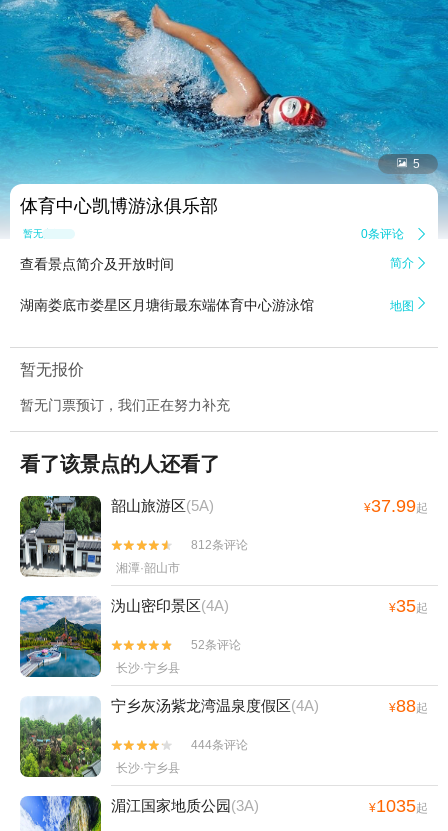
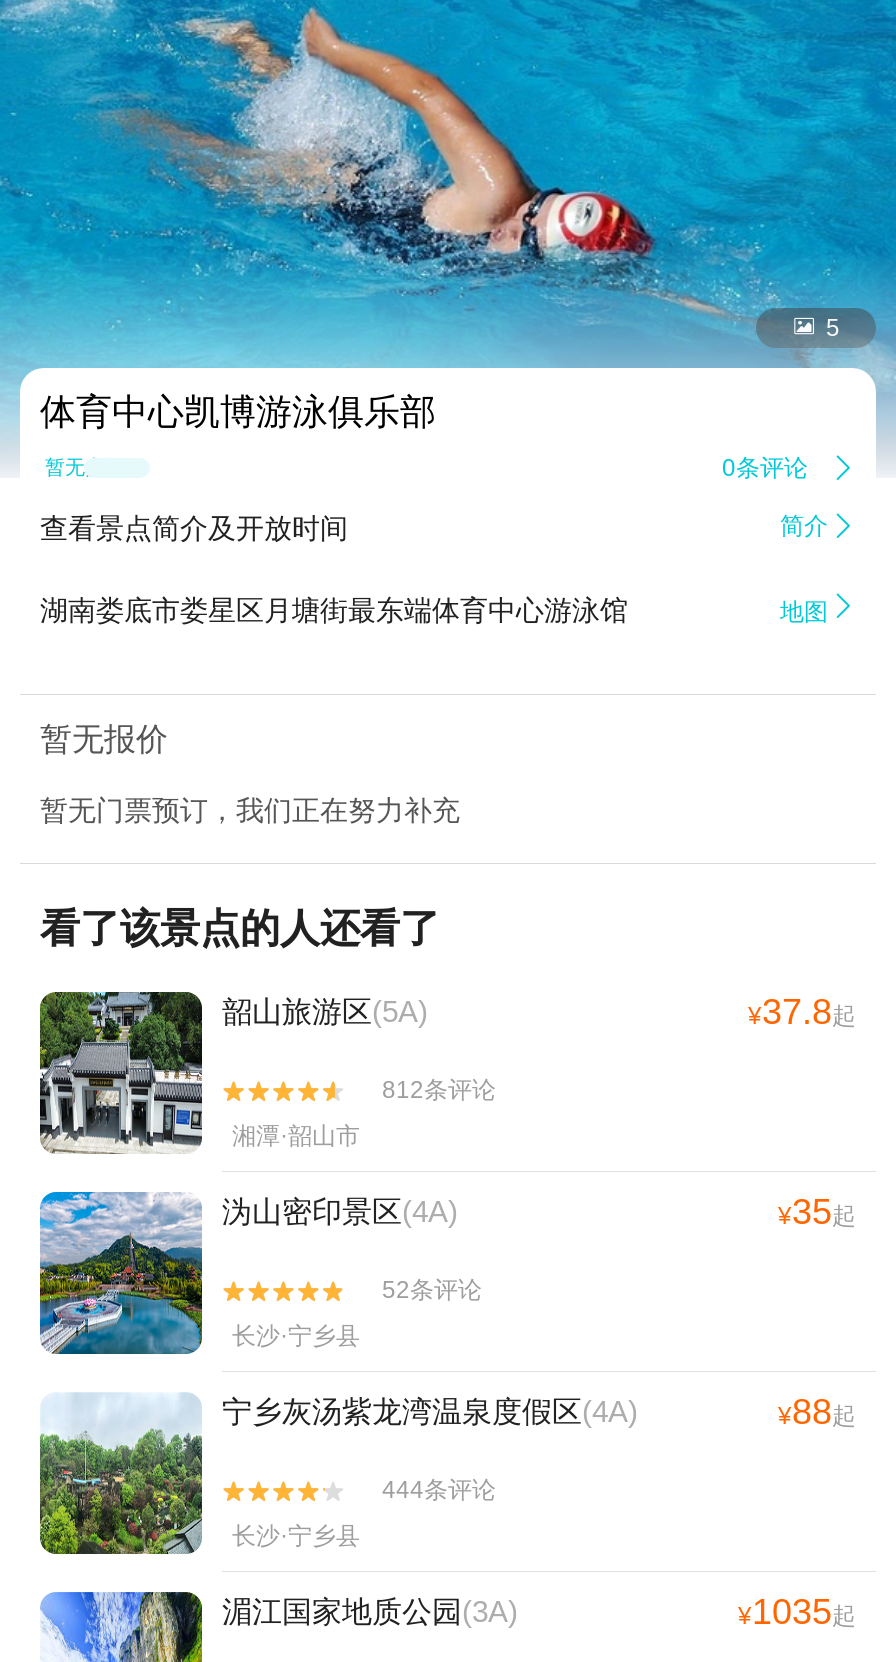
- ¥37.99起
+ ¥37.8起
